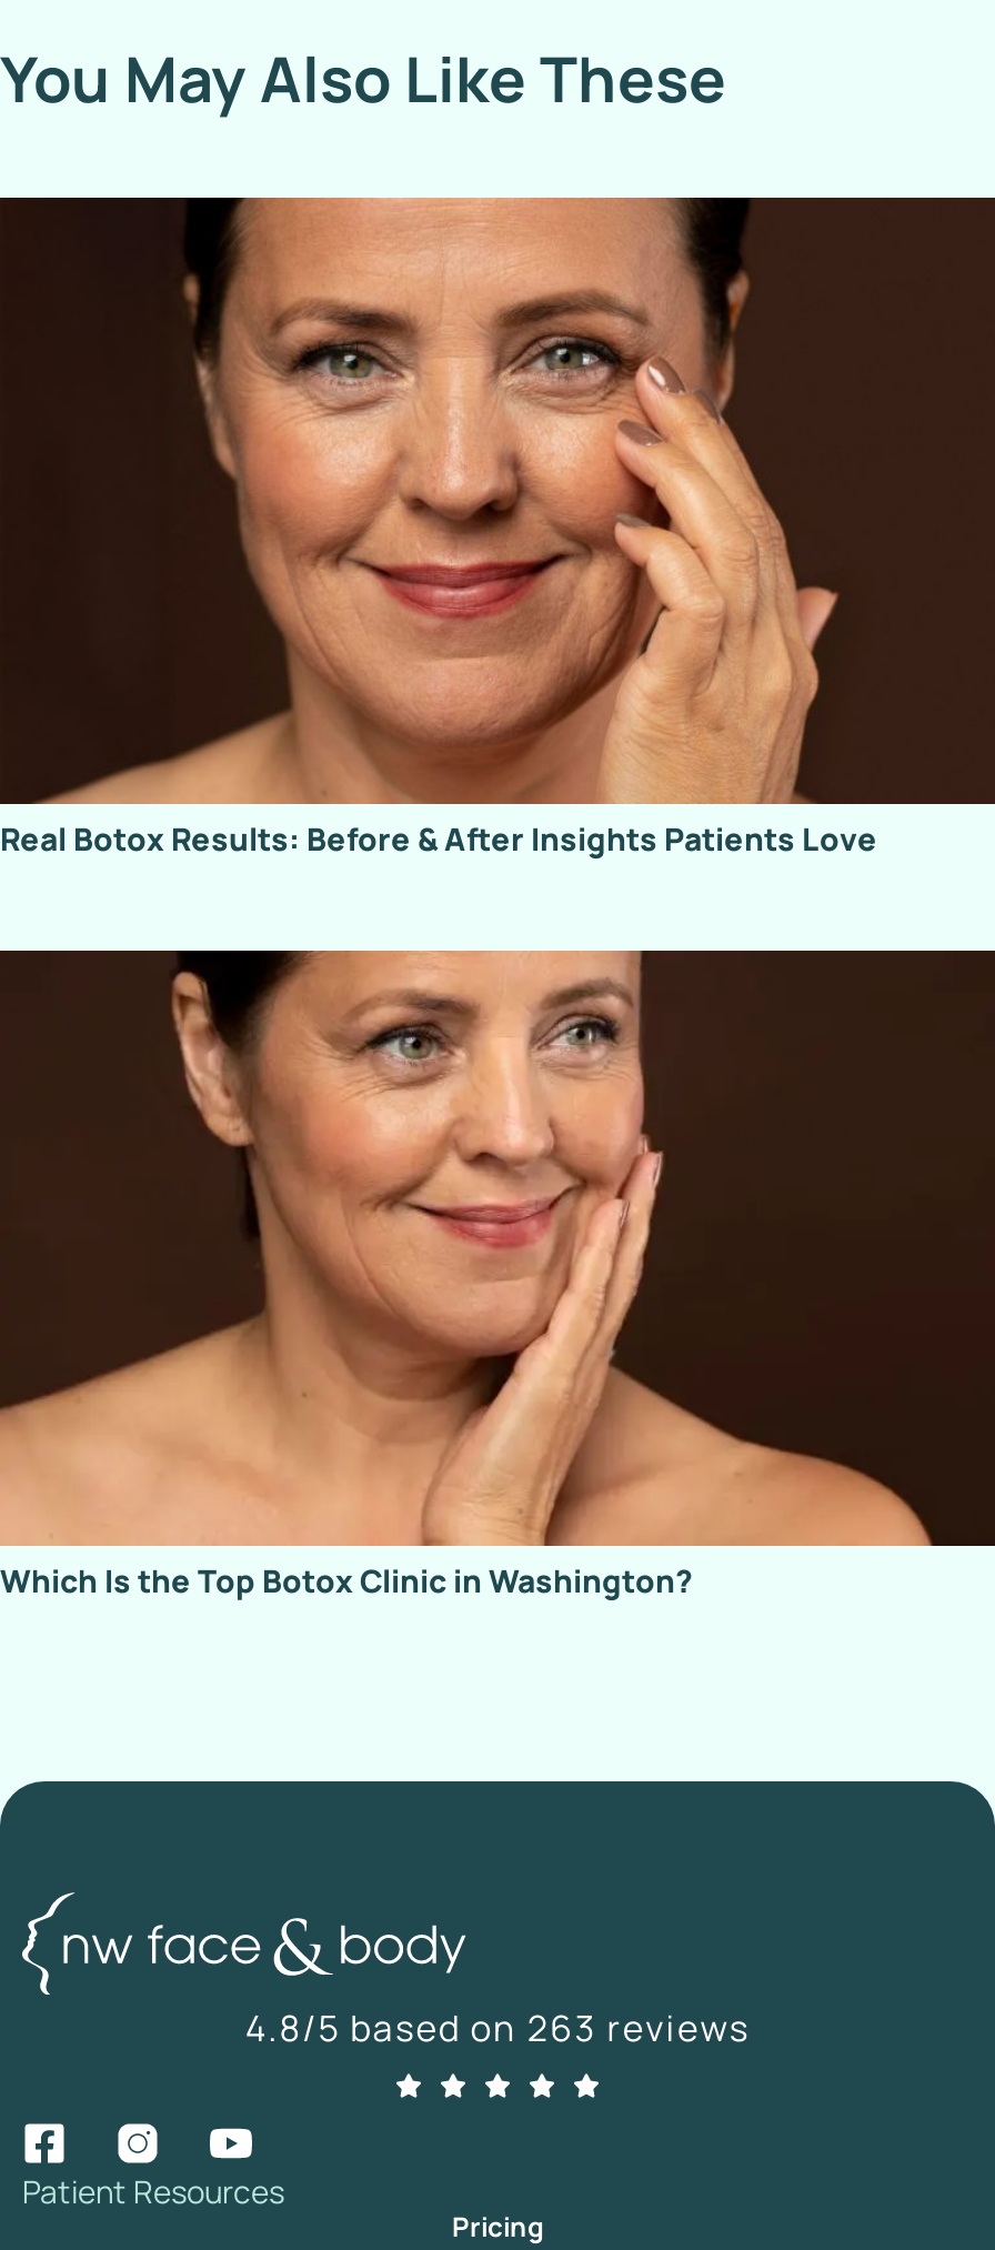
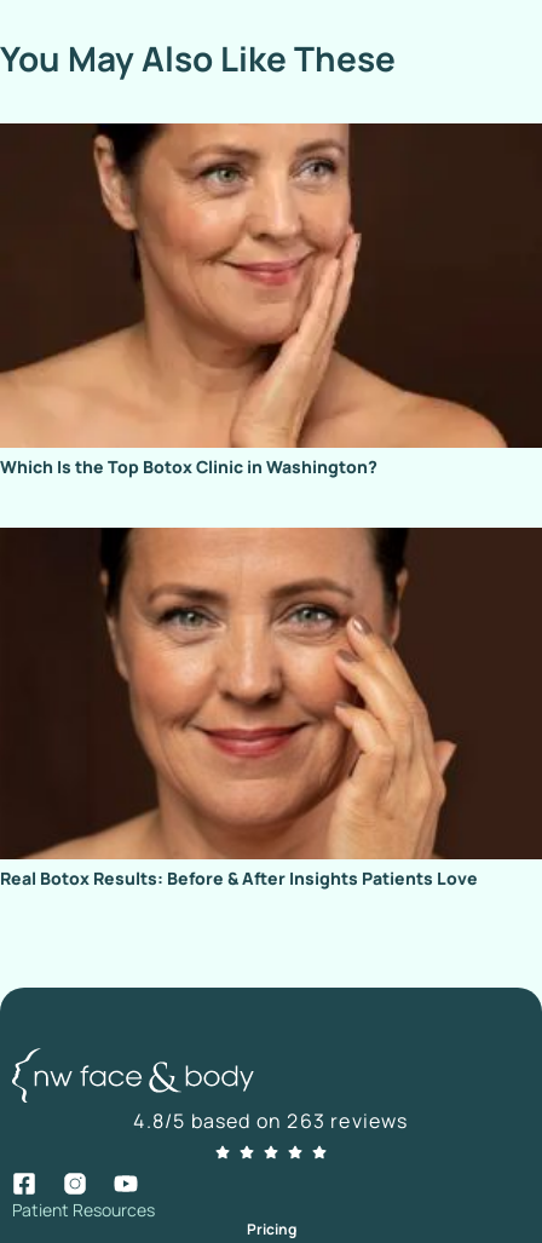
moved down: [image] | Real Botox Results: Before & After Insights Patients Love

moved up: [image] | Which Is the Top Botox Clinic in Washington?
